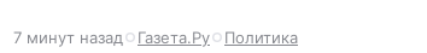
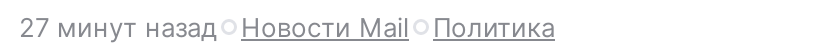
- 7 минут назад
- Газета.Ру
+ 27 минут назад
+ Новости Mail
